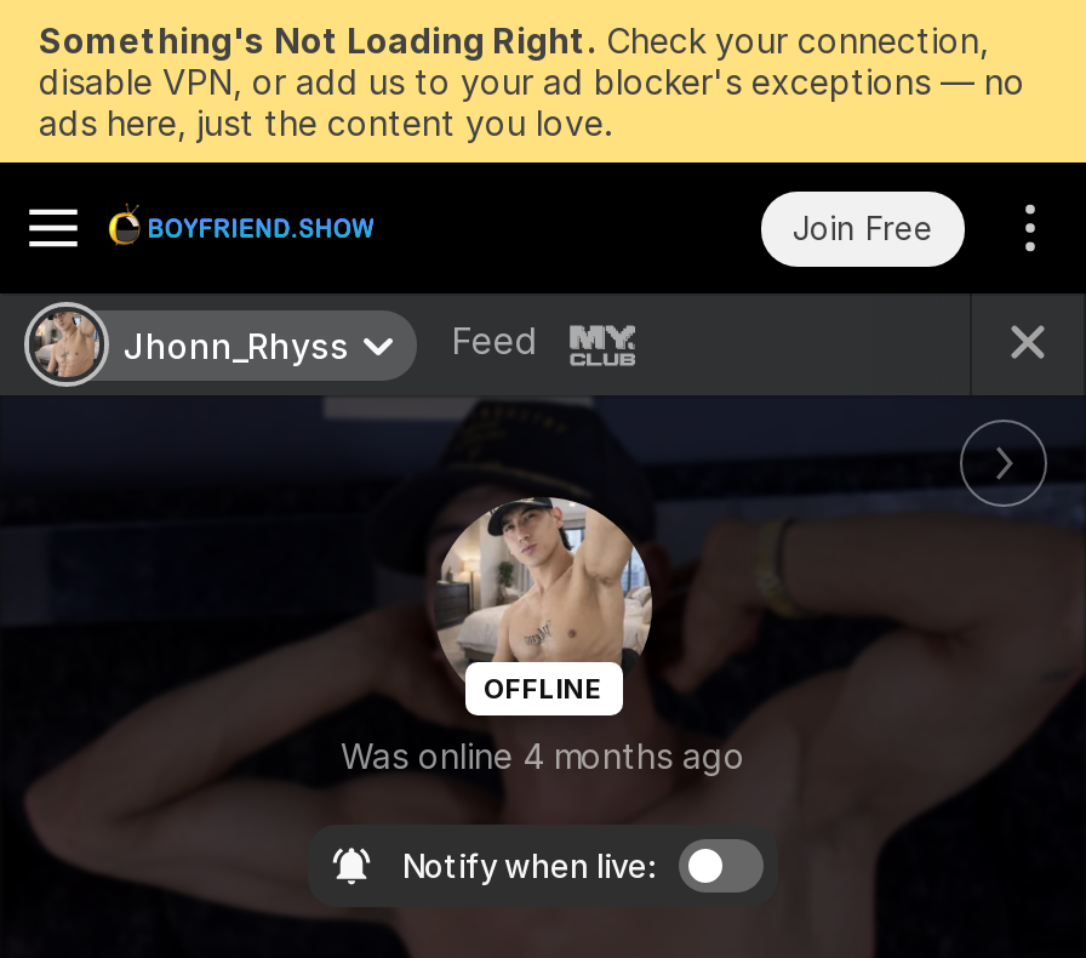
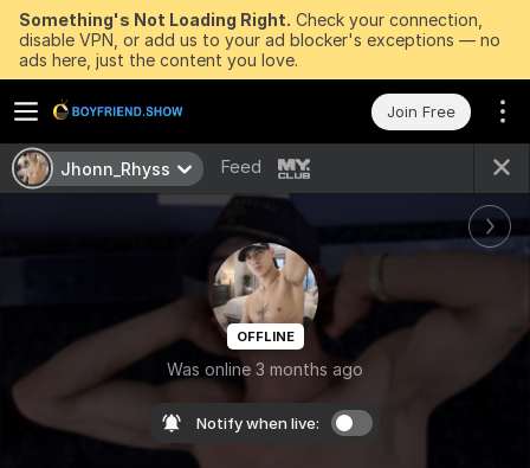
- Was online 4 months ago
+ Was online 3 months ago
